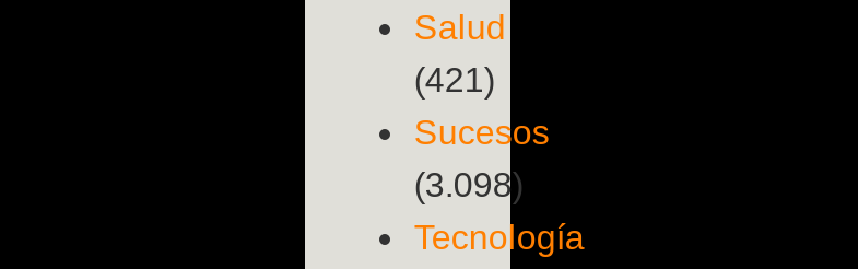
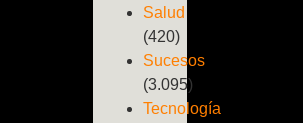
- (421)
+ (420)

- (3.098)
+ (3.095)
